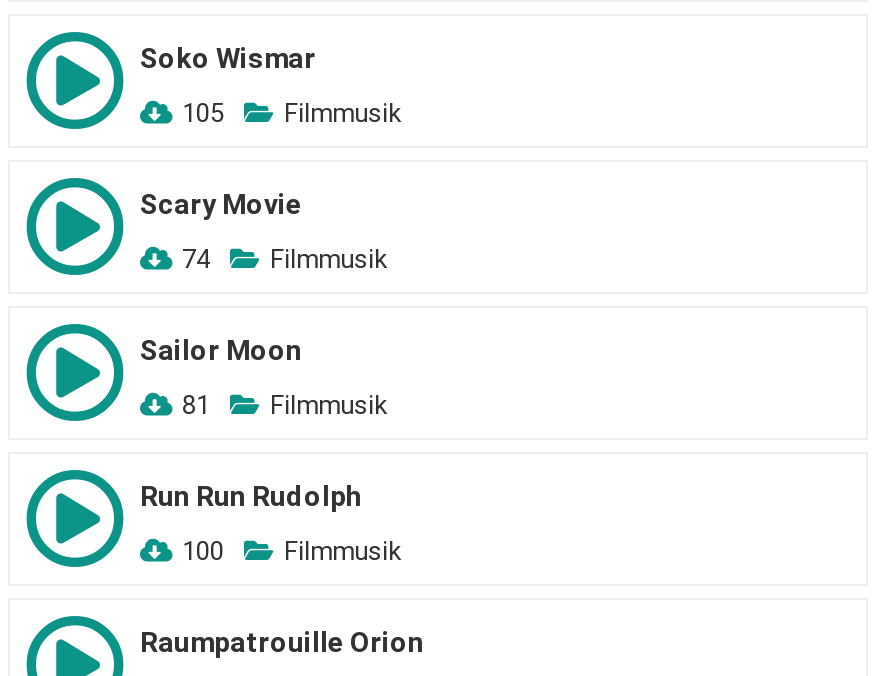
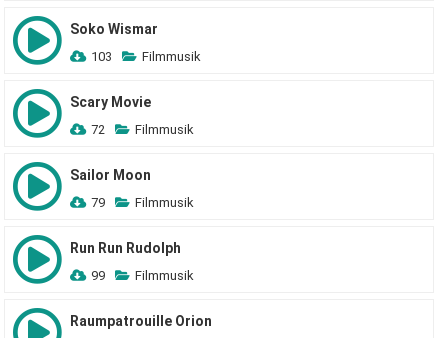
- 105 Filmmusik
+ 103 Filmmusik

- 74 Filmmusik
+ 72 Filmmusik

- 81 Filmmusik
+ 79 Filmmusik

- 100 Filmmusik
+ 99 Filmmusik
